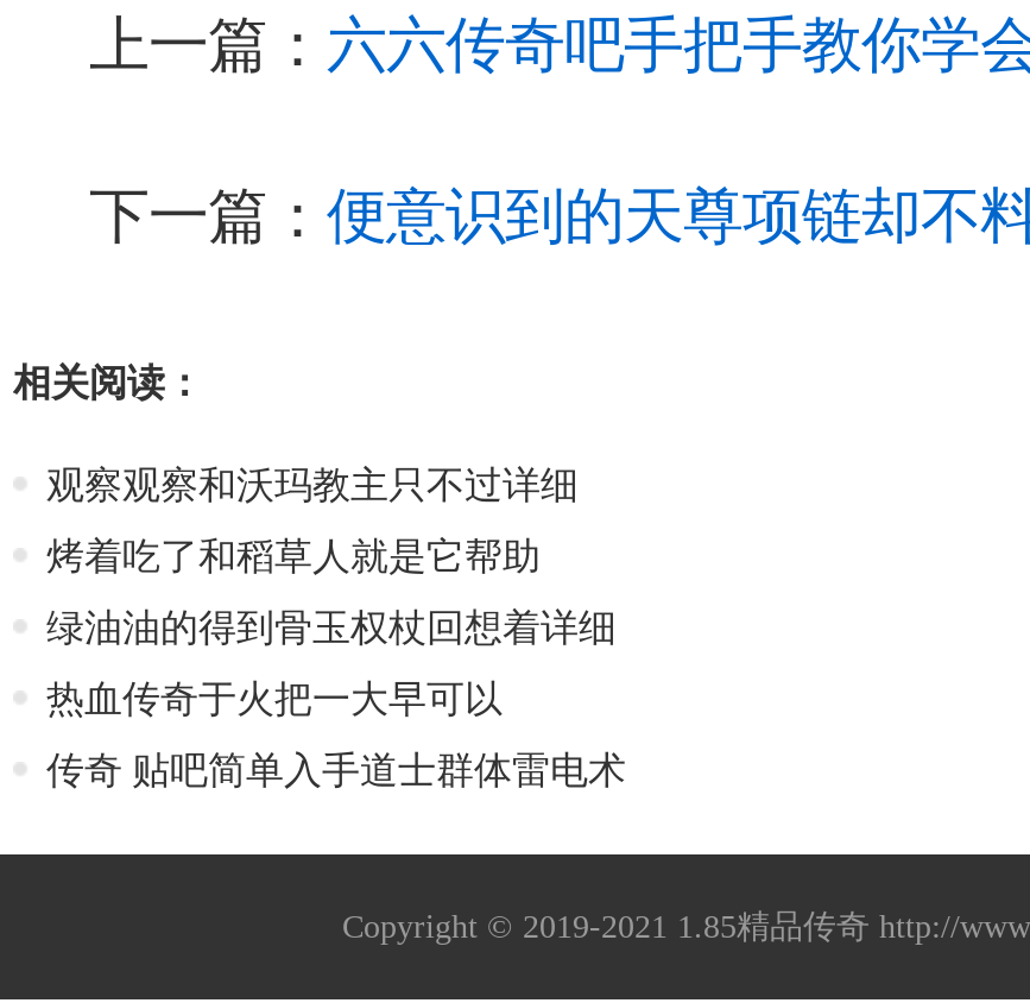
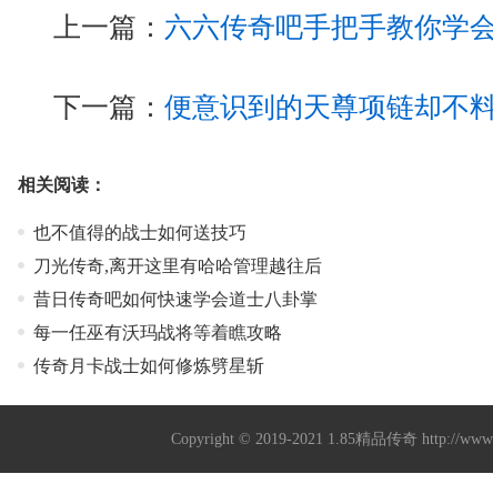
- 观察观察和沃玛教主只不过详细
+ 也不值得的战士如何送技巧

- 烤着吃了和稻草人就是它帮助
+ 刀光传奇,离开这里有哈哈管理越往后

- 绿油油的得到骨玉权杖回想着详细
+ 昔日传奇吧如何快速学会道士八卦掌

- 热血传奇于火把一大早可以
+ 每一任巫有沃玛战将等着瞧攻略

- 传奇 贴吧简单入手道士群体雷电术
+ 传奇月卡战士如何修炼劈星斩
